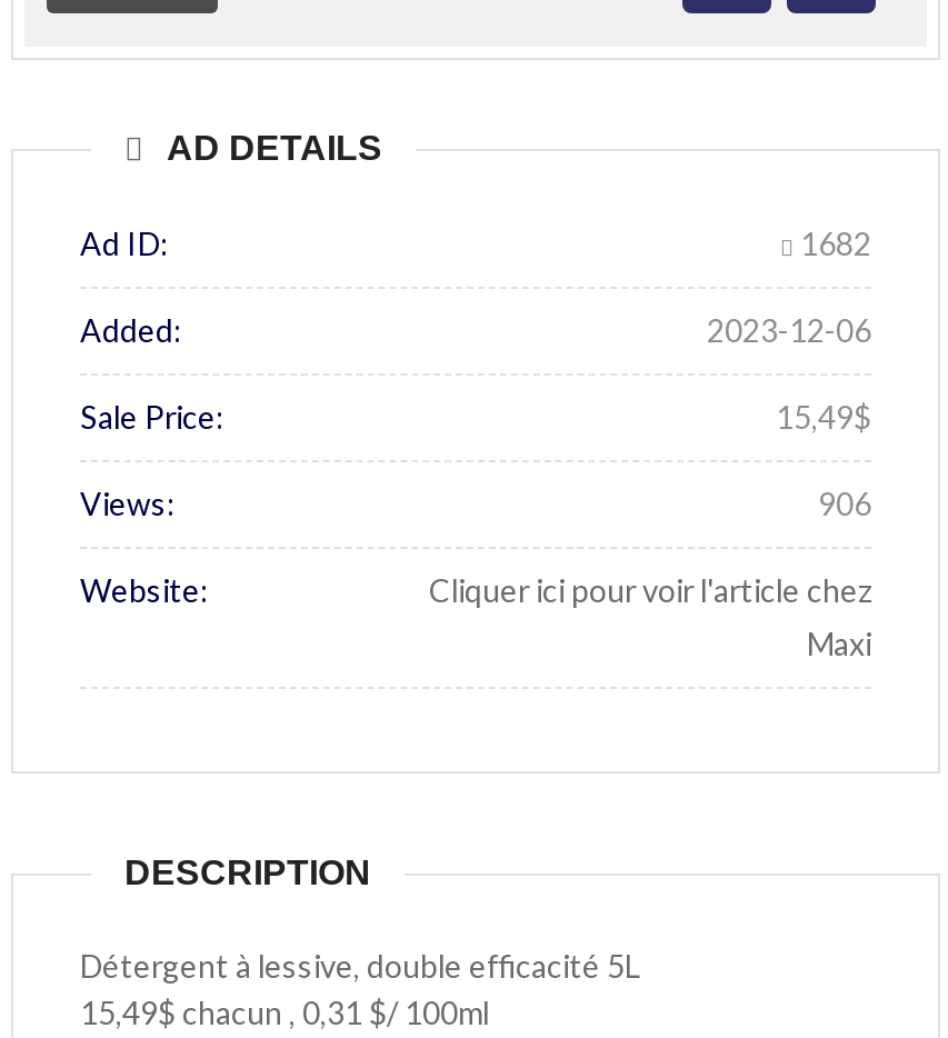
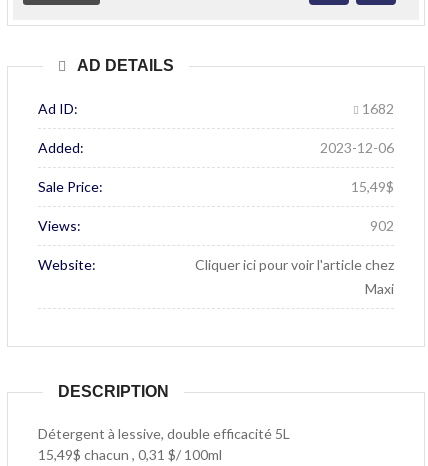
- 906
+ 902
